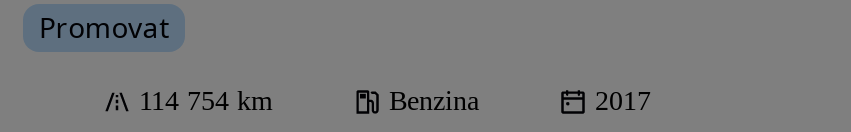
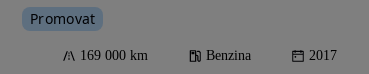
- 114 754 km
+ 169 000 km
